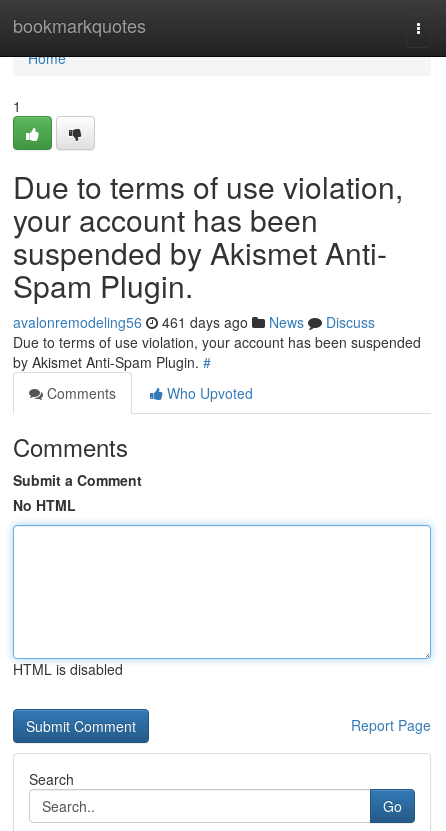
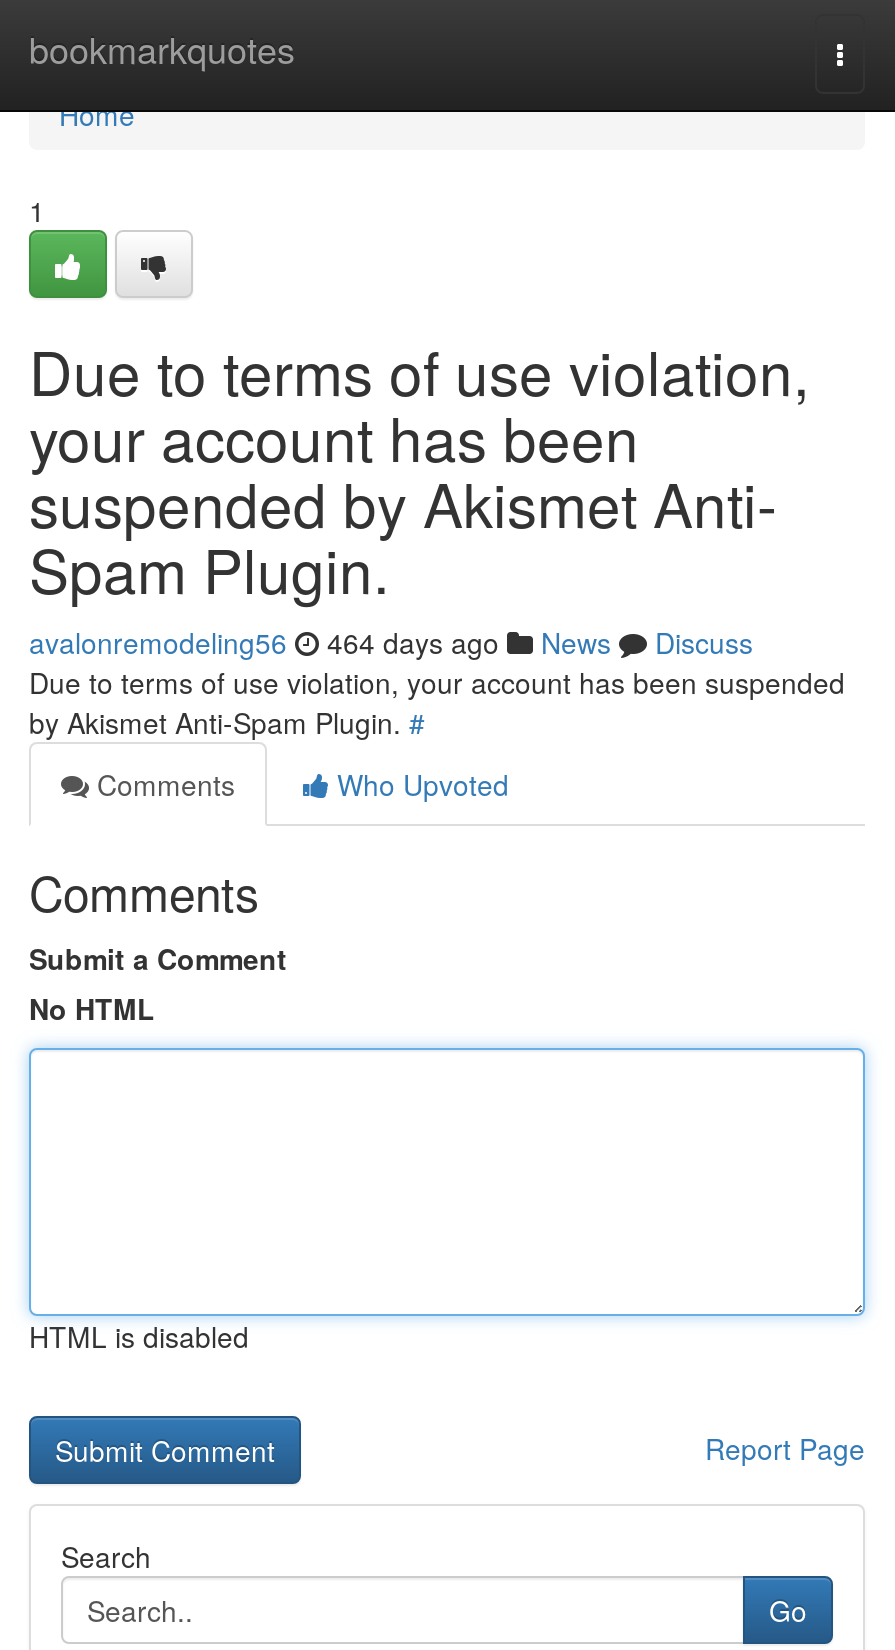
- avalonremodeling56 461 days ago News Discuss
+ avalonremodeling56 464 days ago News Discuss
